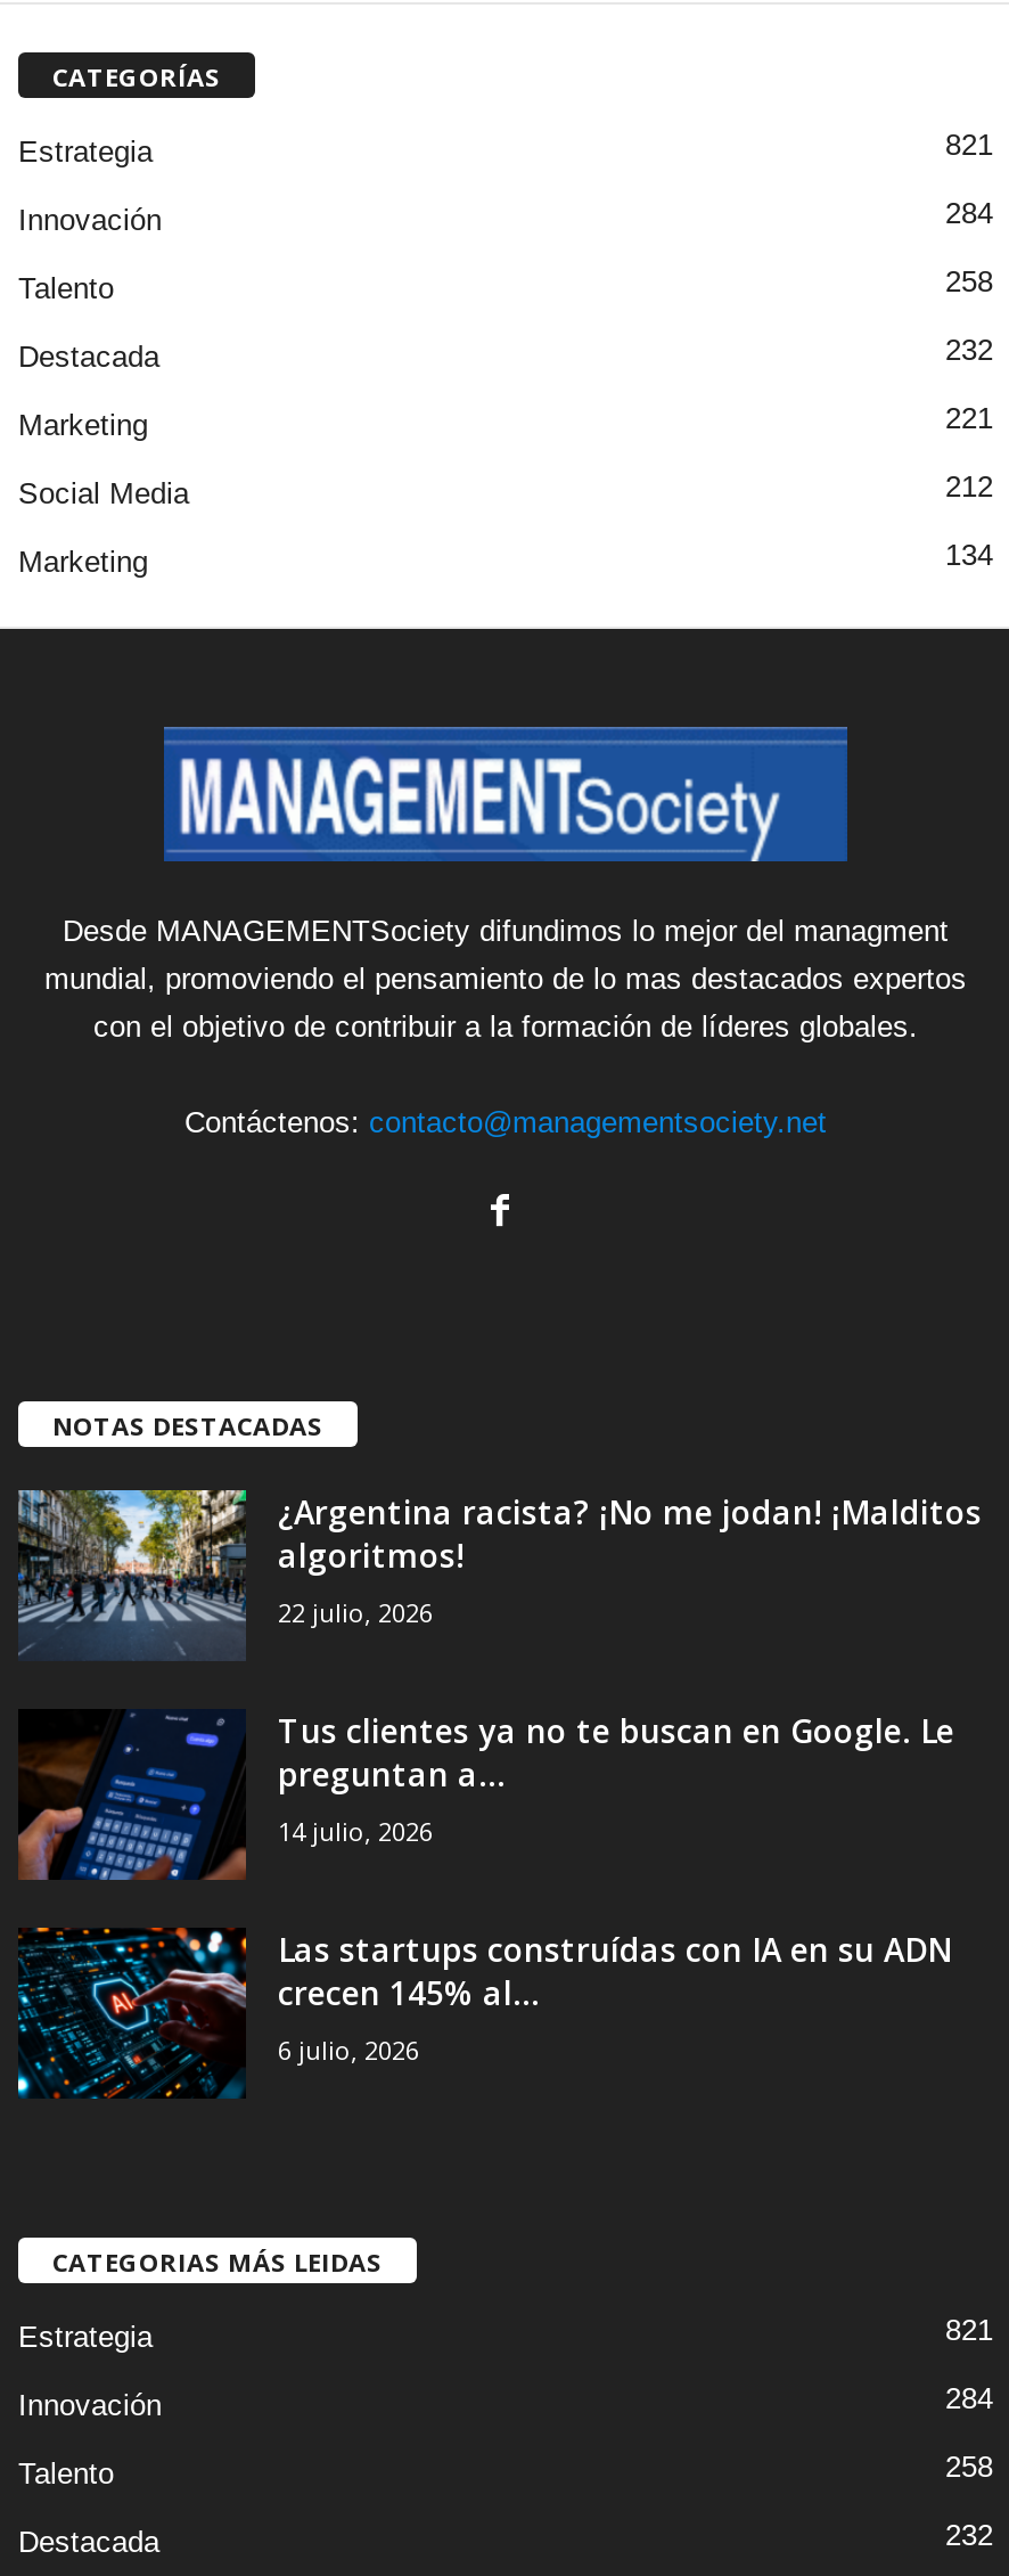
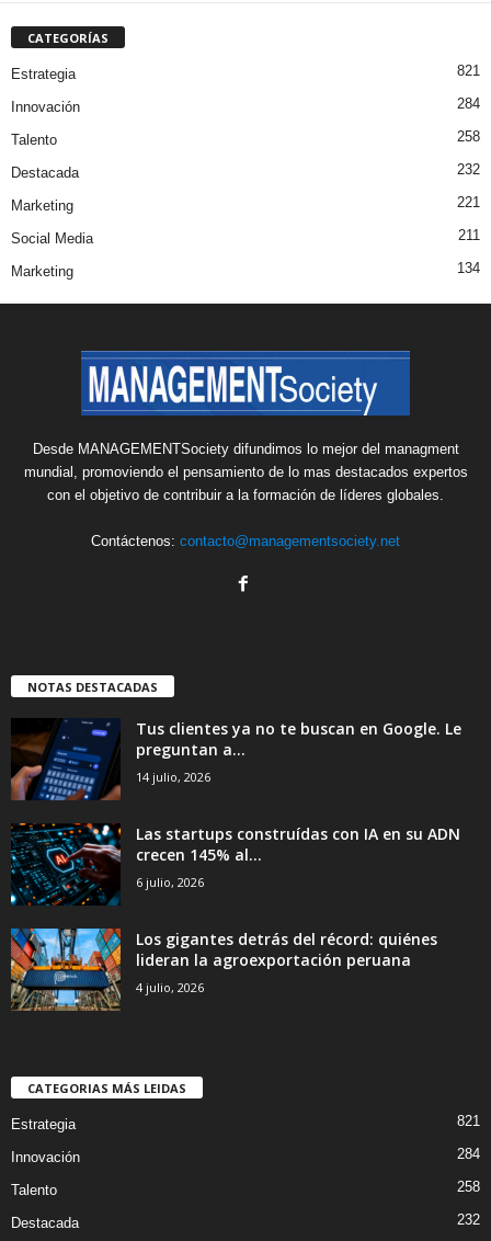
- 212
+ 211

- [image]
- ¿Argentina racista? ¡No me jodan! ¡Malditos
- algoritmos!
- 22 julio, 2026

moved up: [image] | Tus clientes ya no te buscan en Google. Le | preguntan a... | 14 julio, 2026 | Las startups construídas con IA en su ADN | crecen 145% al... | 6 julio, 2026

+ [image]
+ Los gigantes detrás del récord: quiénes
+ lideran la agroexportación peruana
+ 4 julio, 2026
